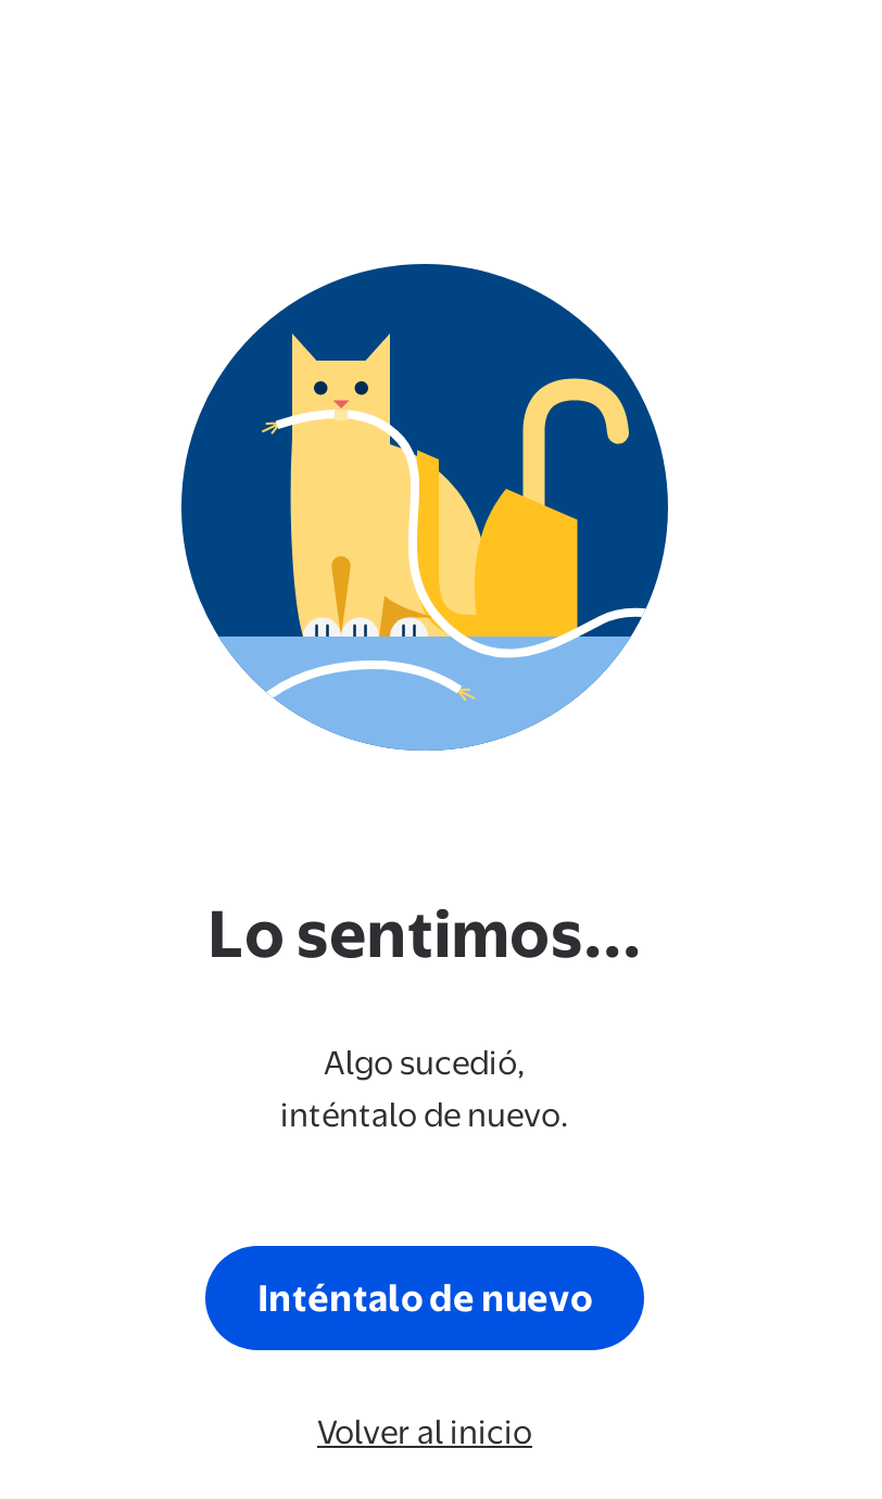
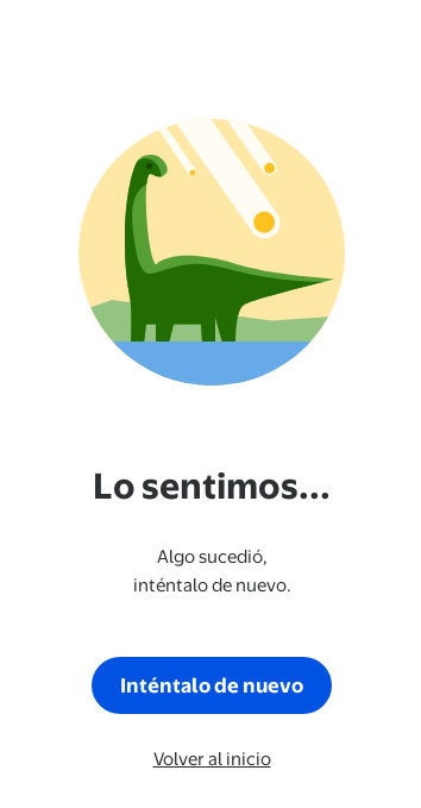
- [image]
+ [image]
